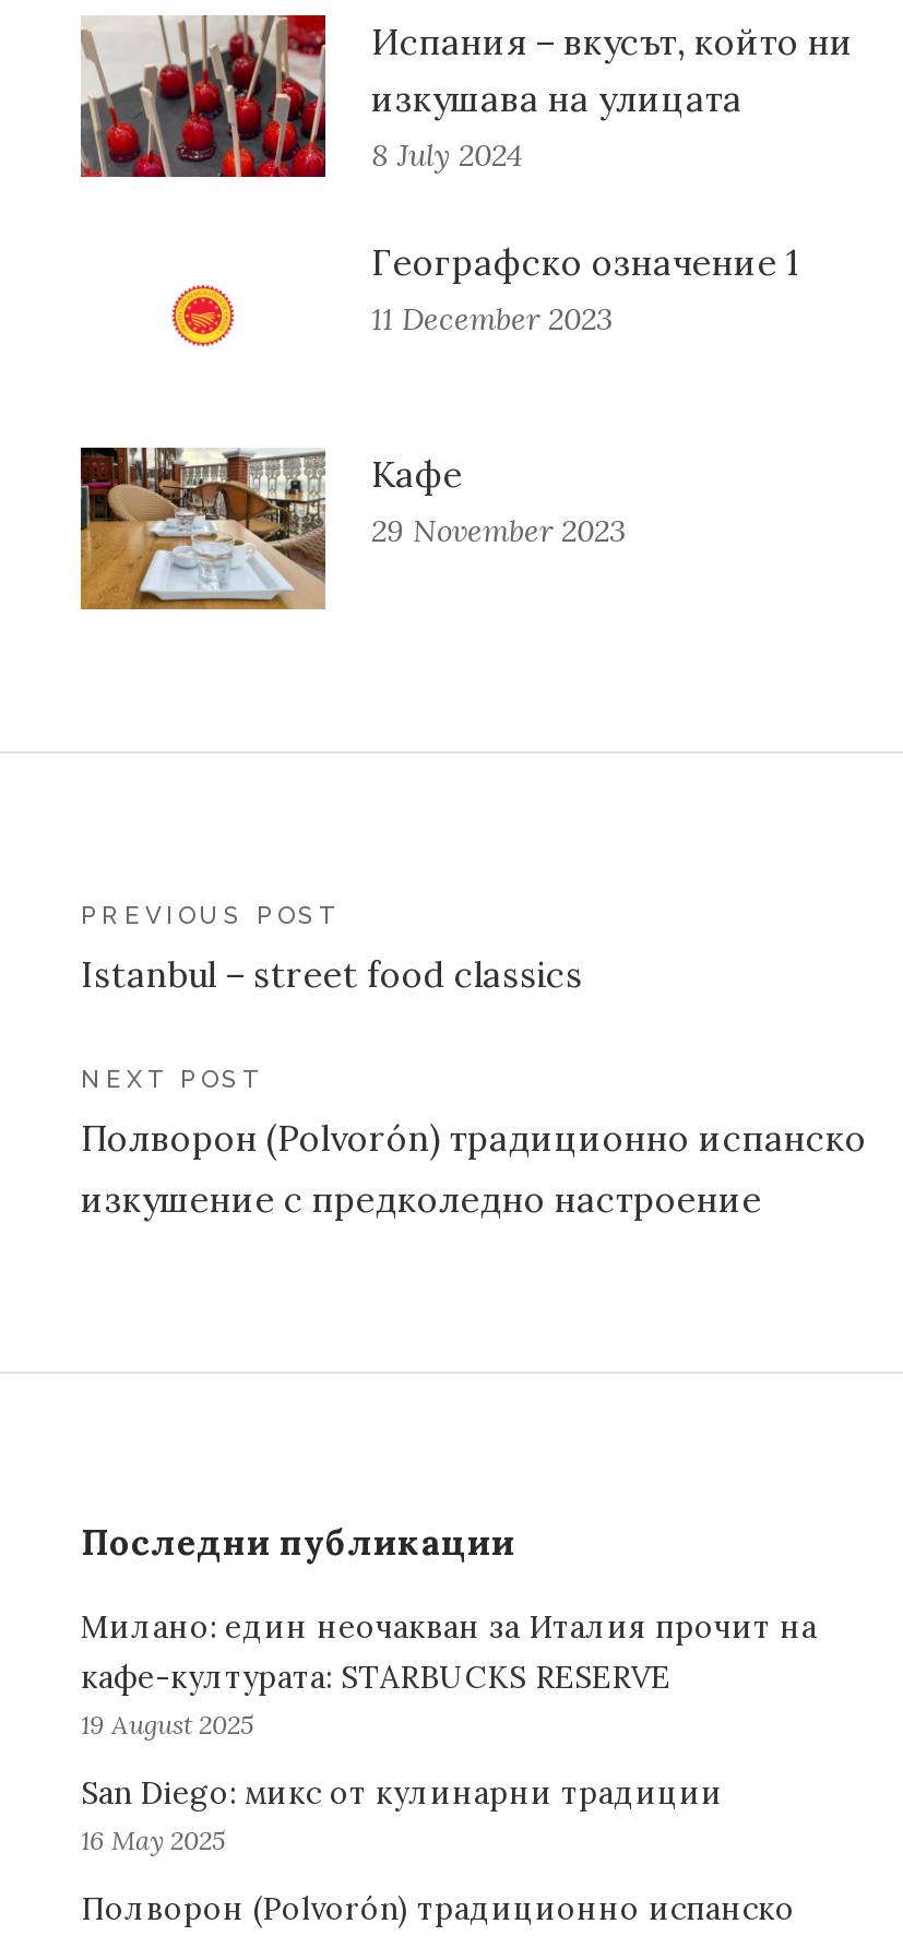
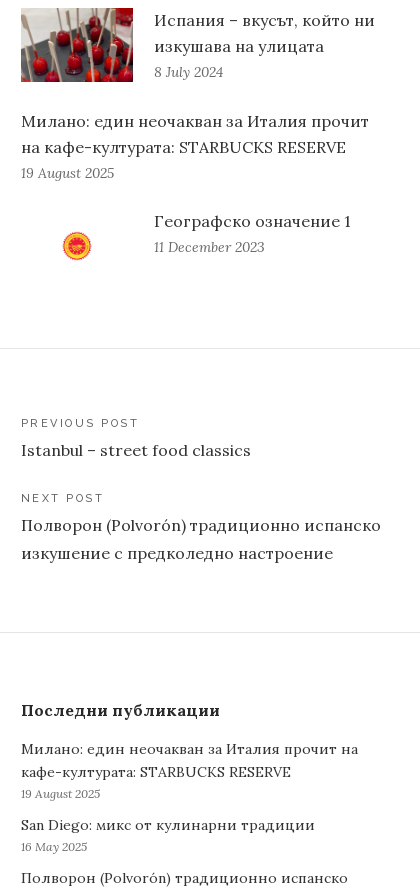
+ Милано: един неочакван за Италия прочит
+ на кафе-културата: STARBUCKS RESERVE
+ 19 August 2025

moved down: Географско означение 1 | 11 December 2023

- [image]
- Кафе
- 29 November 2023
